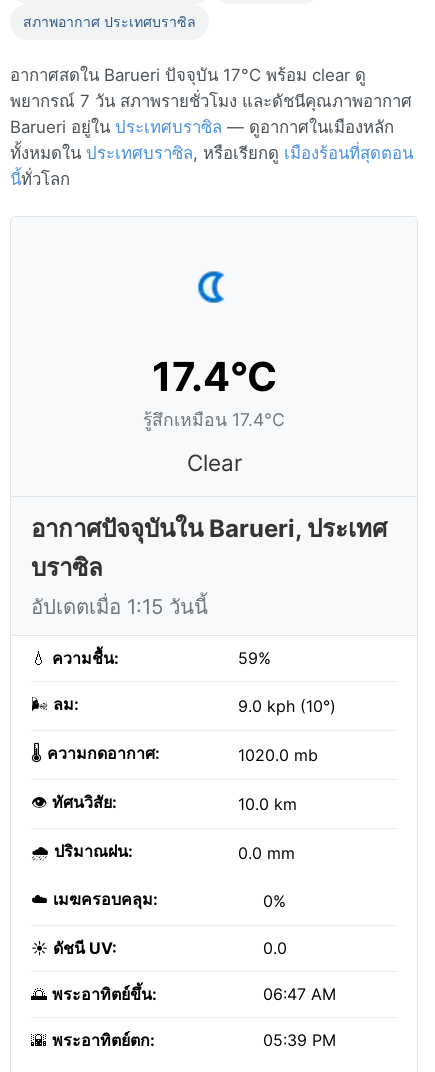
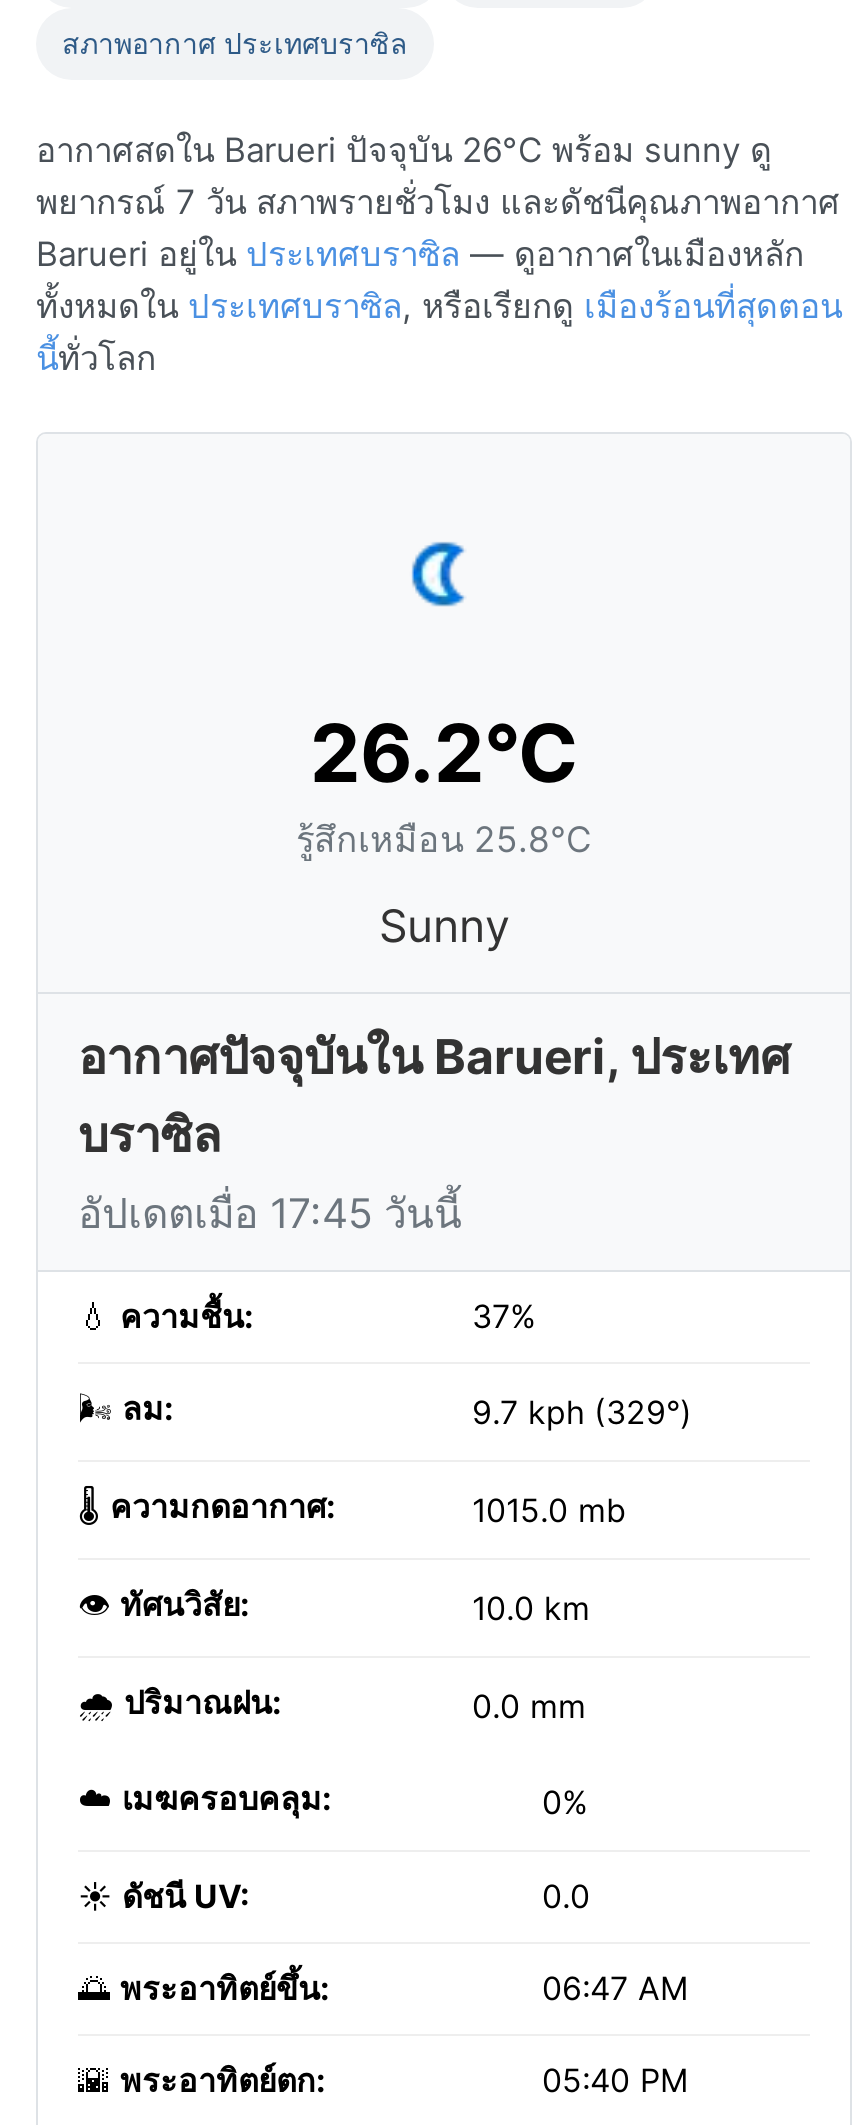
- อากาศสดใน Barueri ปัจจุบัน 17°C พร้อม clear ดู
+ อากาศสดใน Barueri ปัจจุบัน 26°C พร้อม sunny ดู

- 17.4°C
- รู้สึกเหมือน 17.4°C
+ 26.2°C
+ รู้สึกเหมือน 25.8°C

- Clear
+ Sunny

- อัปเดตเมื่อ 1:15 วันนี้
+ อัปเดตเมื่อ 17:45 วันนี้

- 59%
+ 37%

- 9.0 kph (10°)
+ 9.7 kph (329°)

- 1020.0 mb
+ 1015.0 mb

- 05:39 PM
+ 05:40 PM
